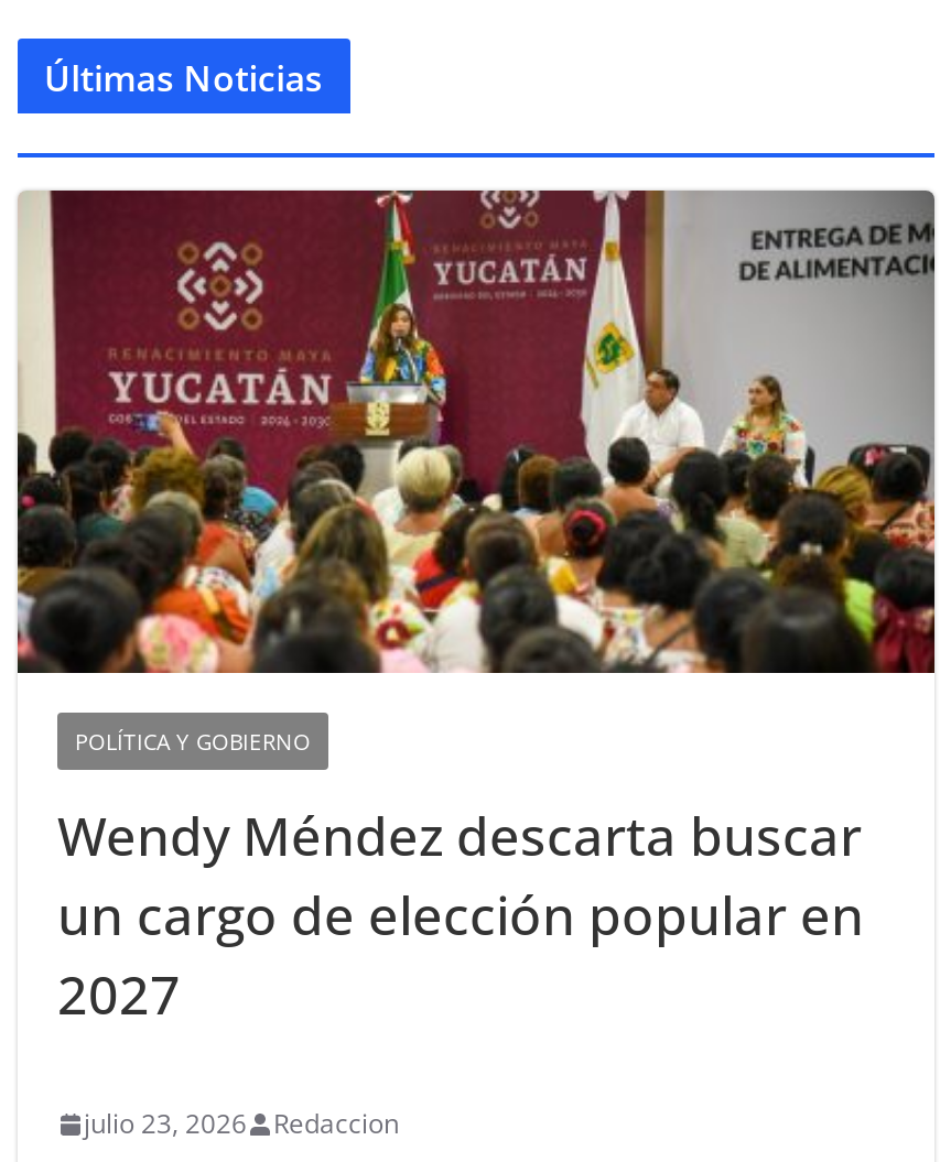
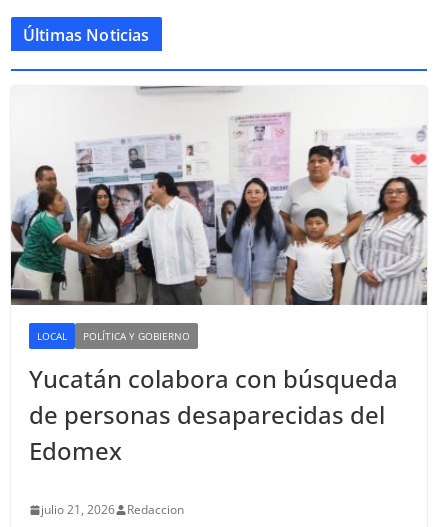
- [image]
+ [image]

+ LOCAL

- Wendy Méndez descarta buscar
- un cargo de elección popular en
- 2027
+ Yucatán colabora con búsqueda
+ de personas desaparecidas del
+ Edomex

- julio 23, 2026 Redaccion
+ julio 21, 2026 Redaccion
